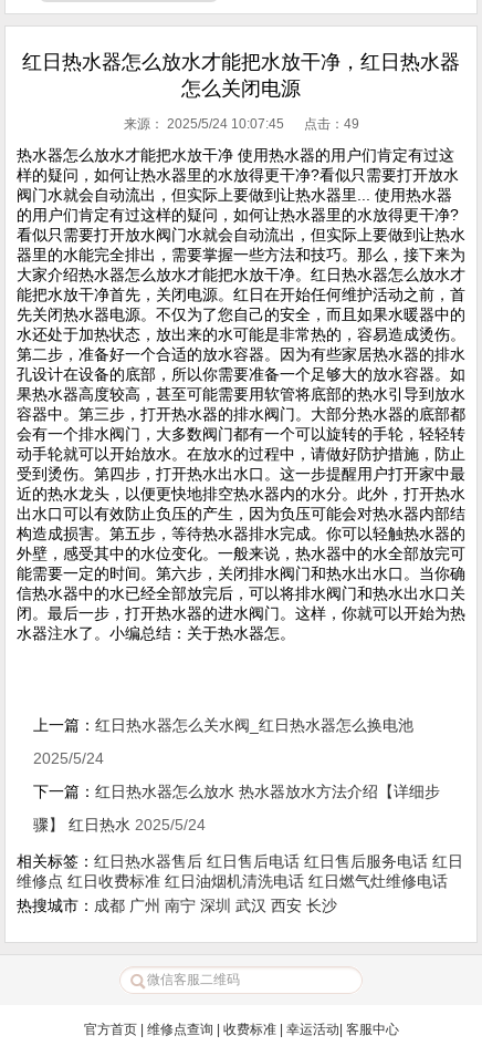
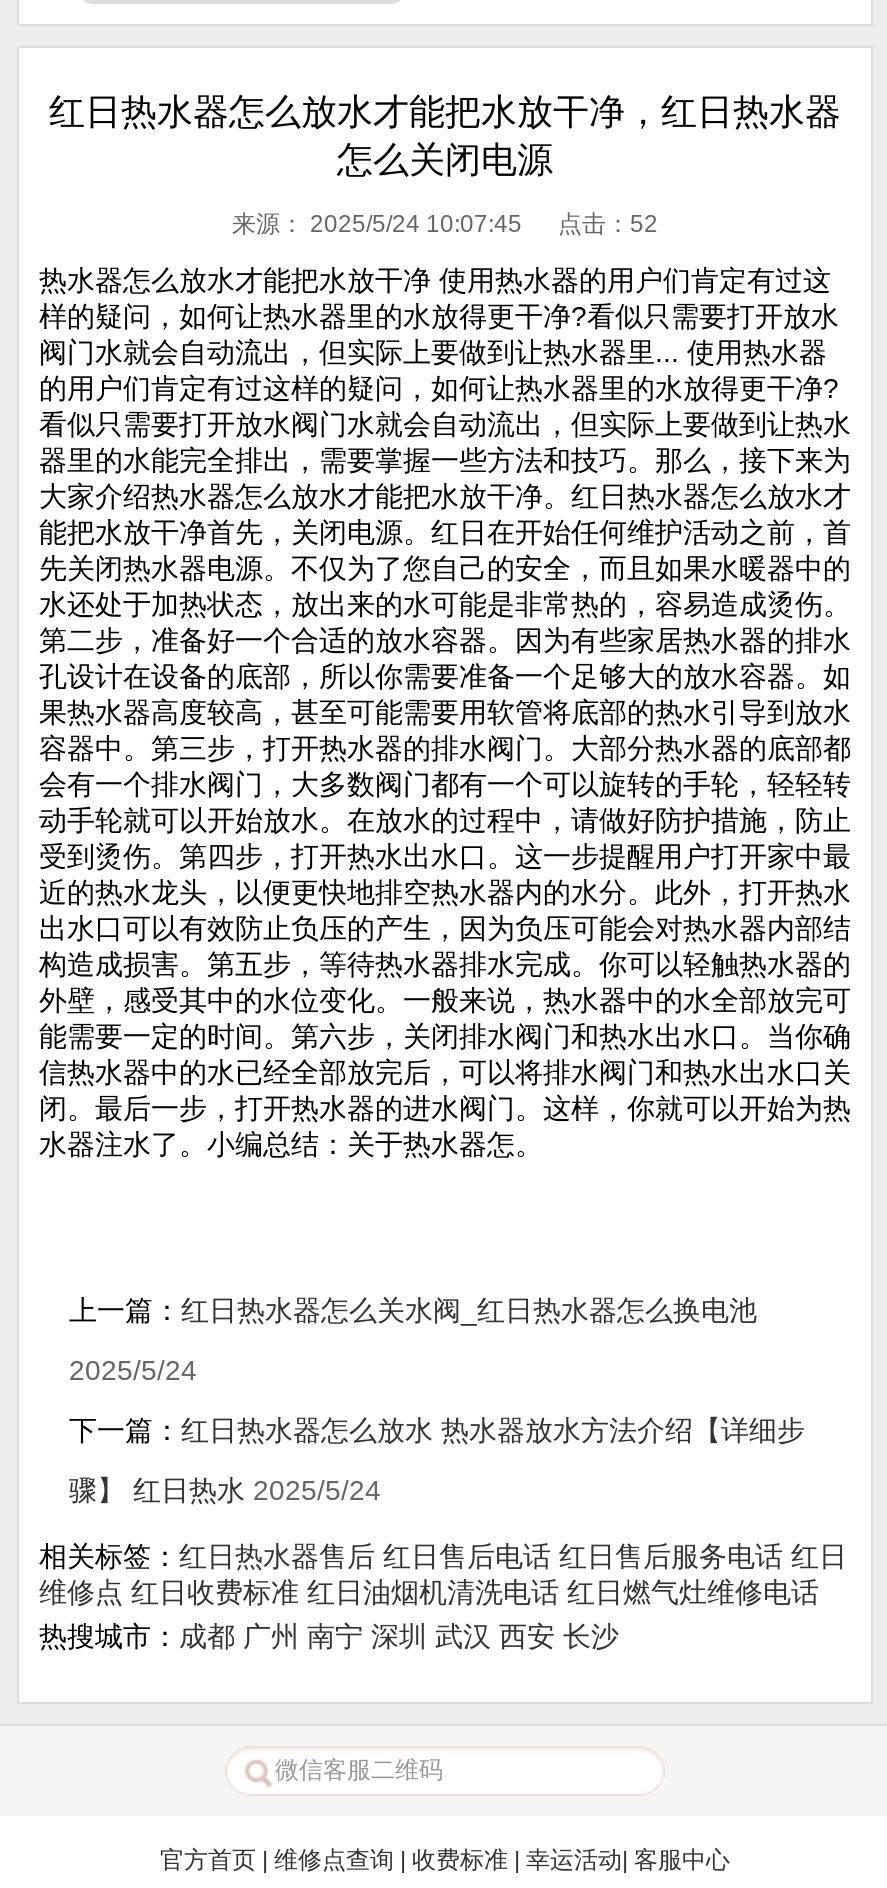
- 来源：2025/5/24 10:07:45 点击：49
+ 来源：2025/5/24 10:07:45 点击：52
